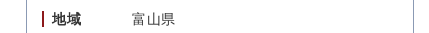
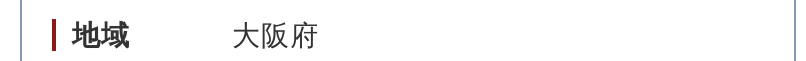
- 富山県
+ 大阪府
